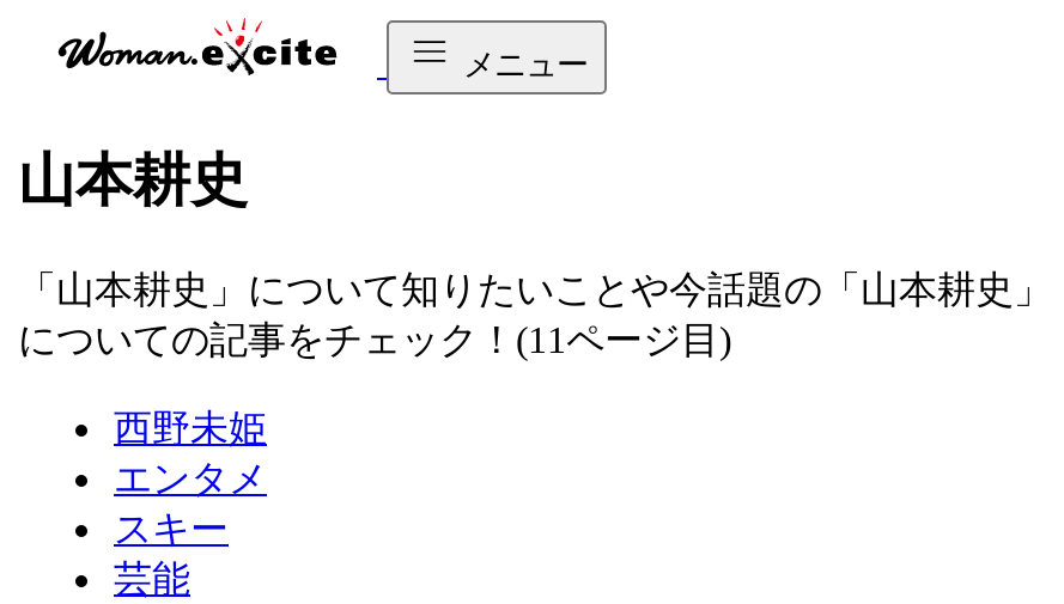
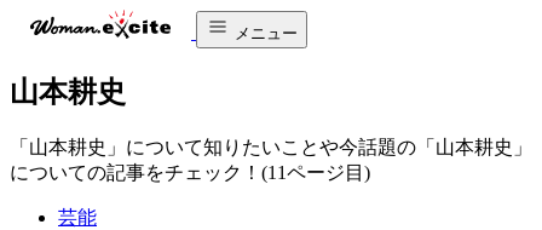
- 西野未姫
- エンタメ
- スキー
